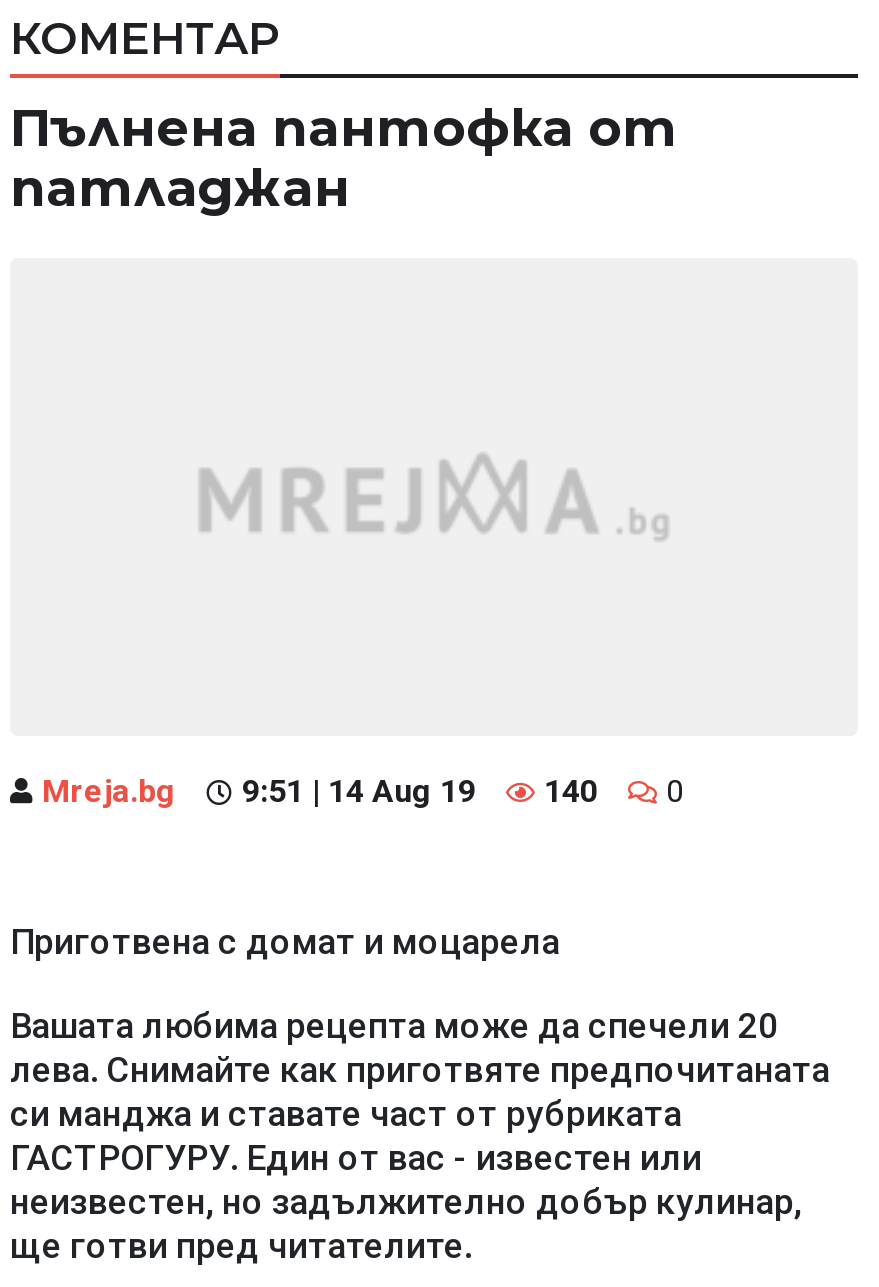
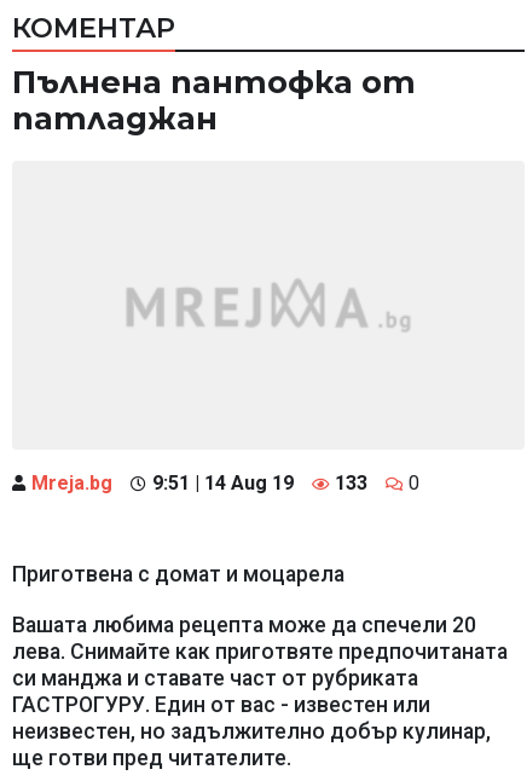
- 140
+ 133
